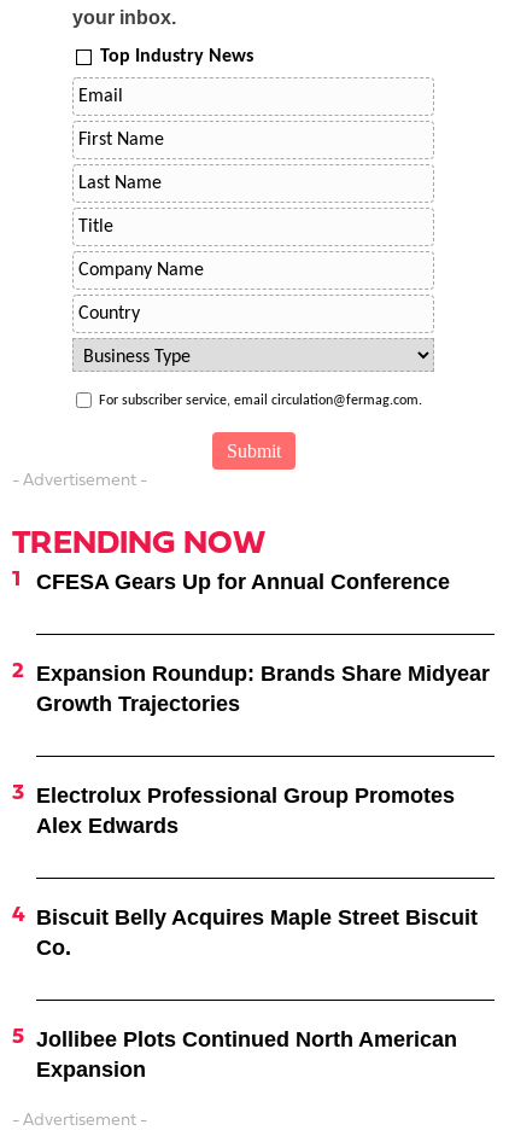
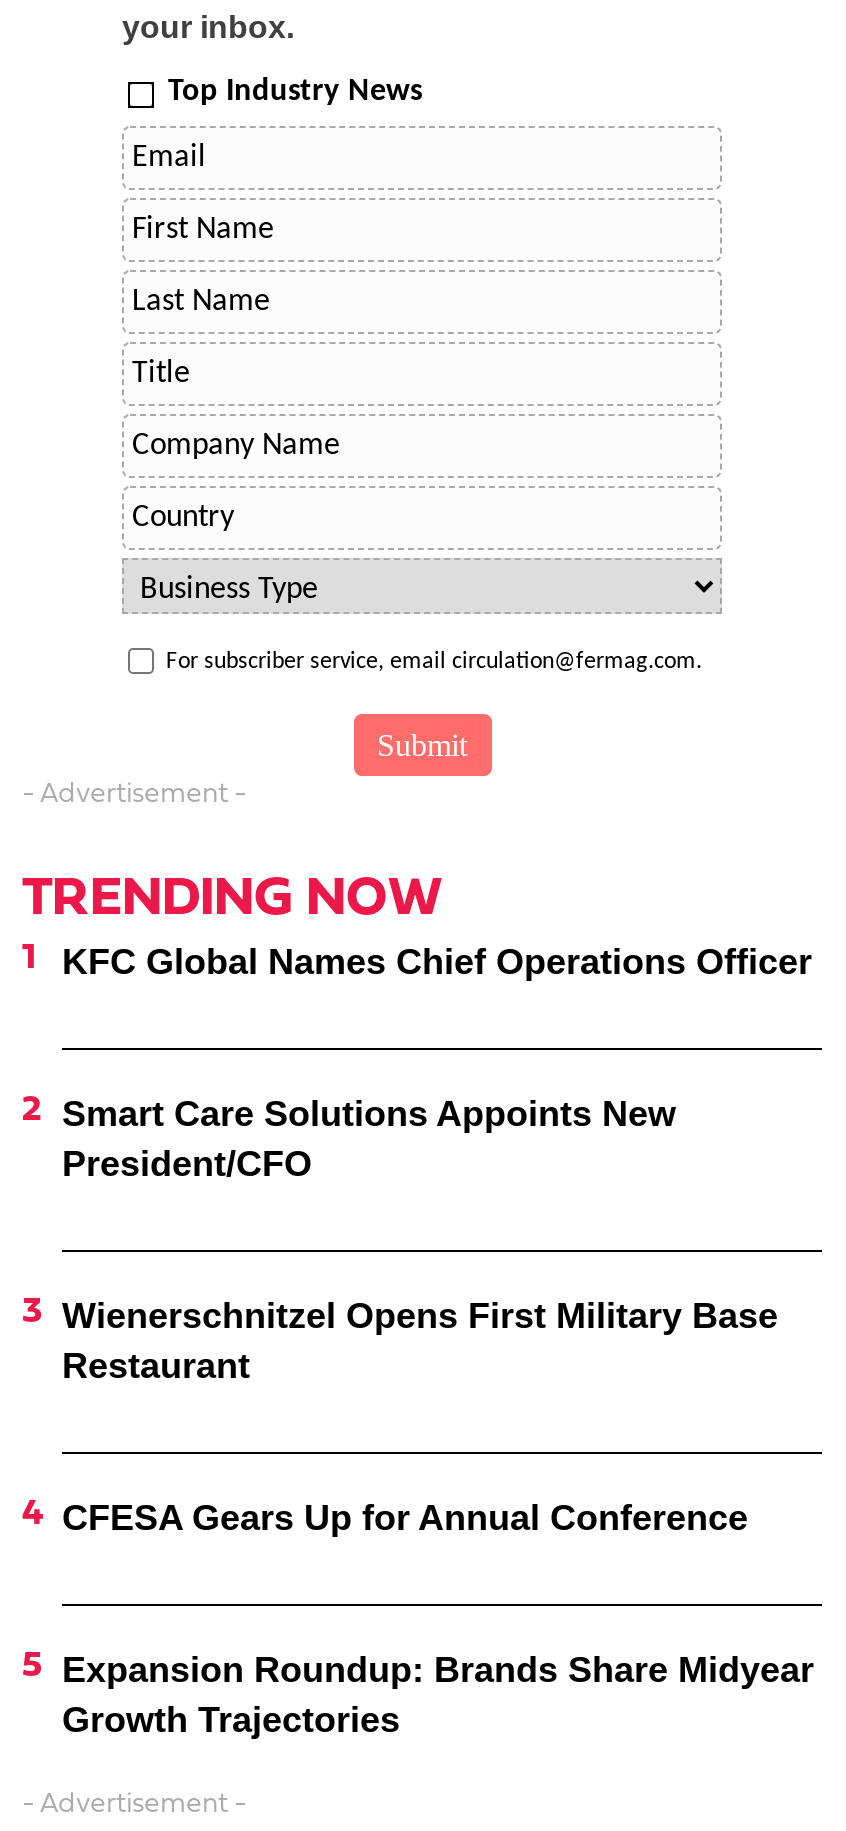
+ KFC Global Names Chief Operations Officer

+ Smart Care Solutions Appoints New
+ President/CFO

+ Wienerschnitzel Opens First Military Base
+ Restaurant

moved down: CFESA Gears Up for Annual Conference | Expansion Roundup: Brands Share Midyear | Growth Trajectories

- Electrolux Professional Group Promotes
- Alex Edwards

- Biscuit Belly Acquires Maple Street Biscuit
- Co.

- Jollibee Plots Continued North American
- Expansion
